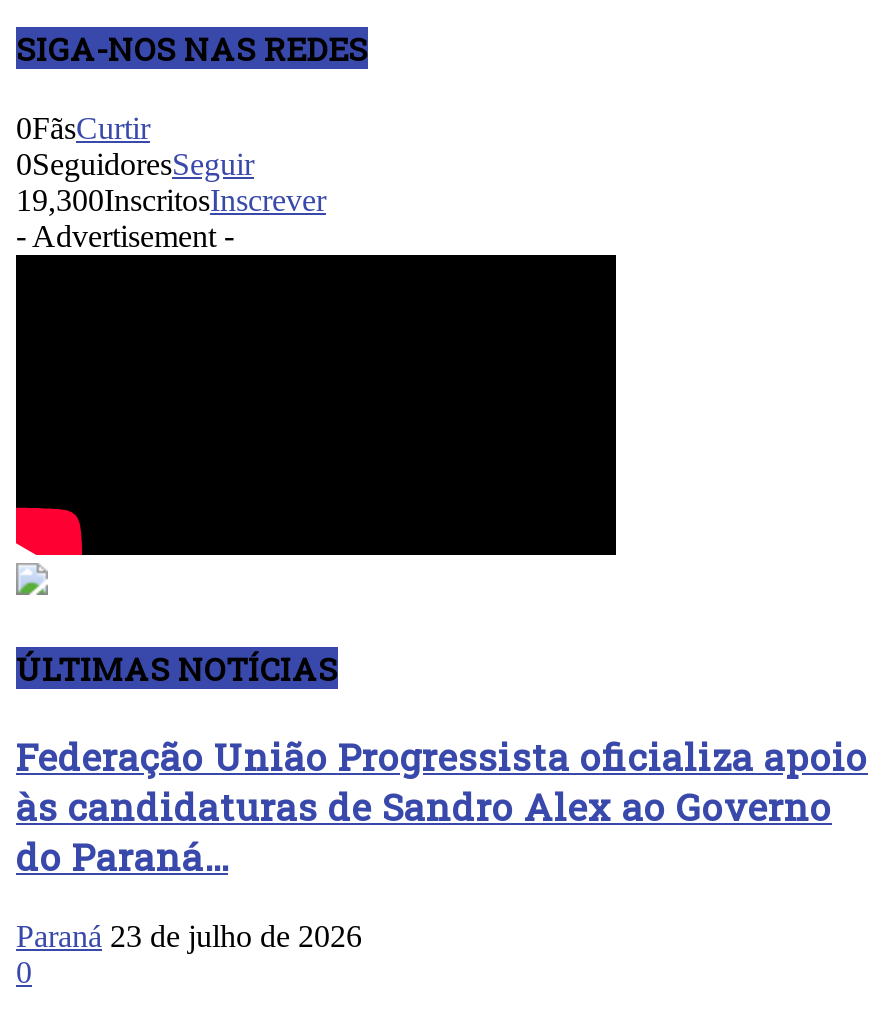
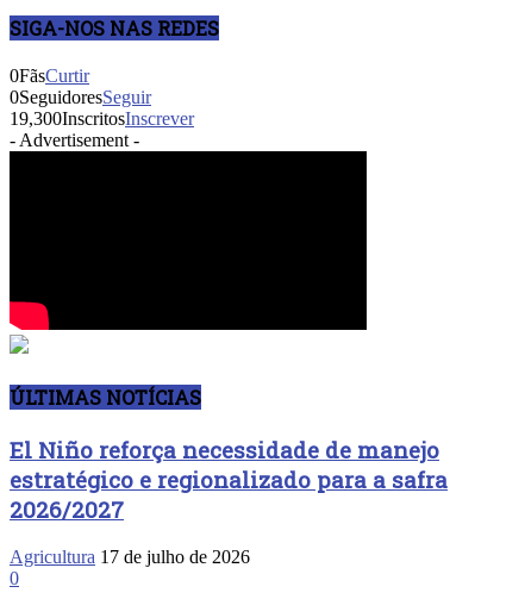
- Federação União Progressista oficializa apoio
- às candidaturas de Sandro Alex ao Governo
- do Paraná...
+ El Niño reforça necessidade de manejo
+ estratégico e regionalizado para a safra
+ 2026/2027

- Paraná 23 de julho de 2026
+ Agricultura 17 de julho de 2026
